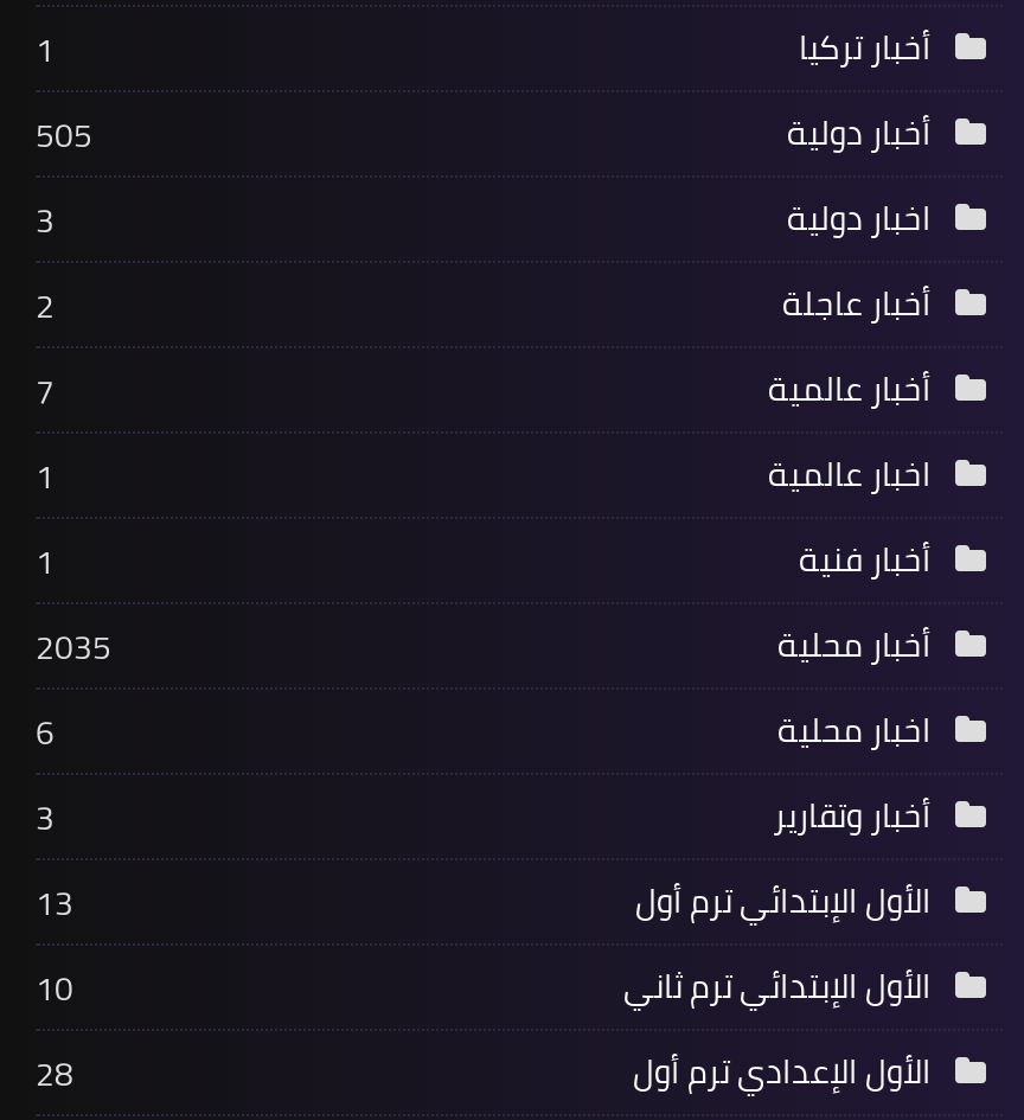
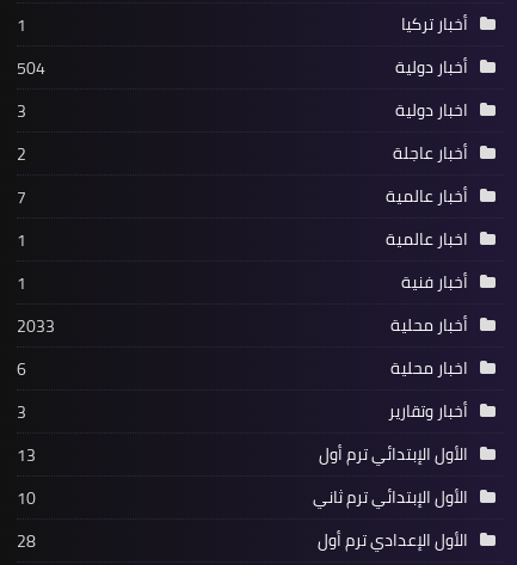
- 505
+ 504

- 2035
+ 2033
